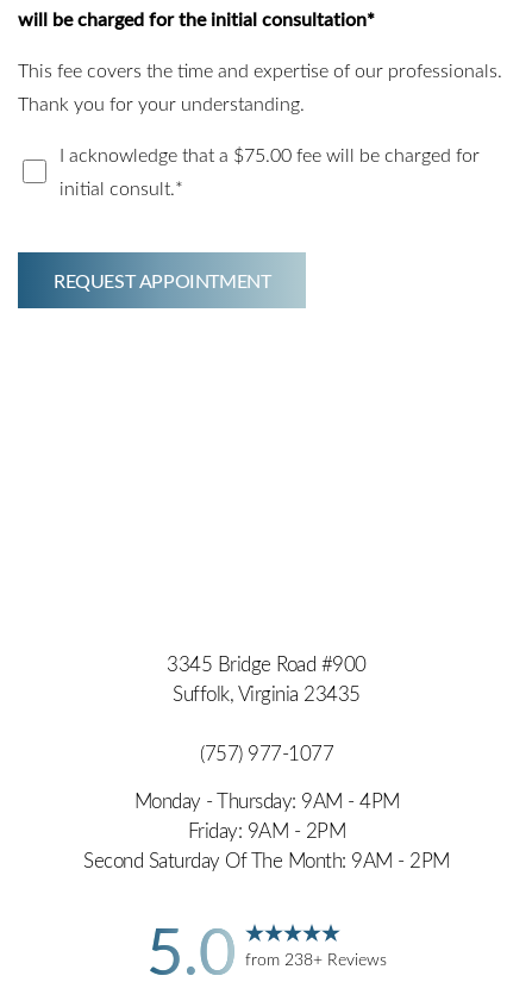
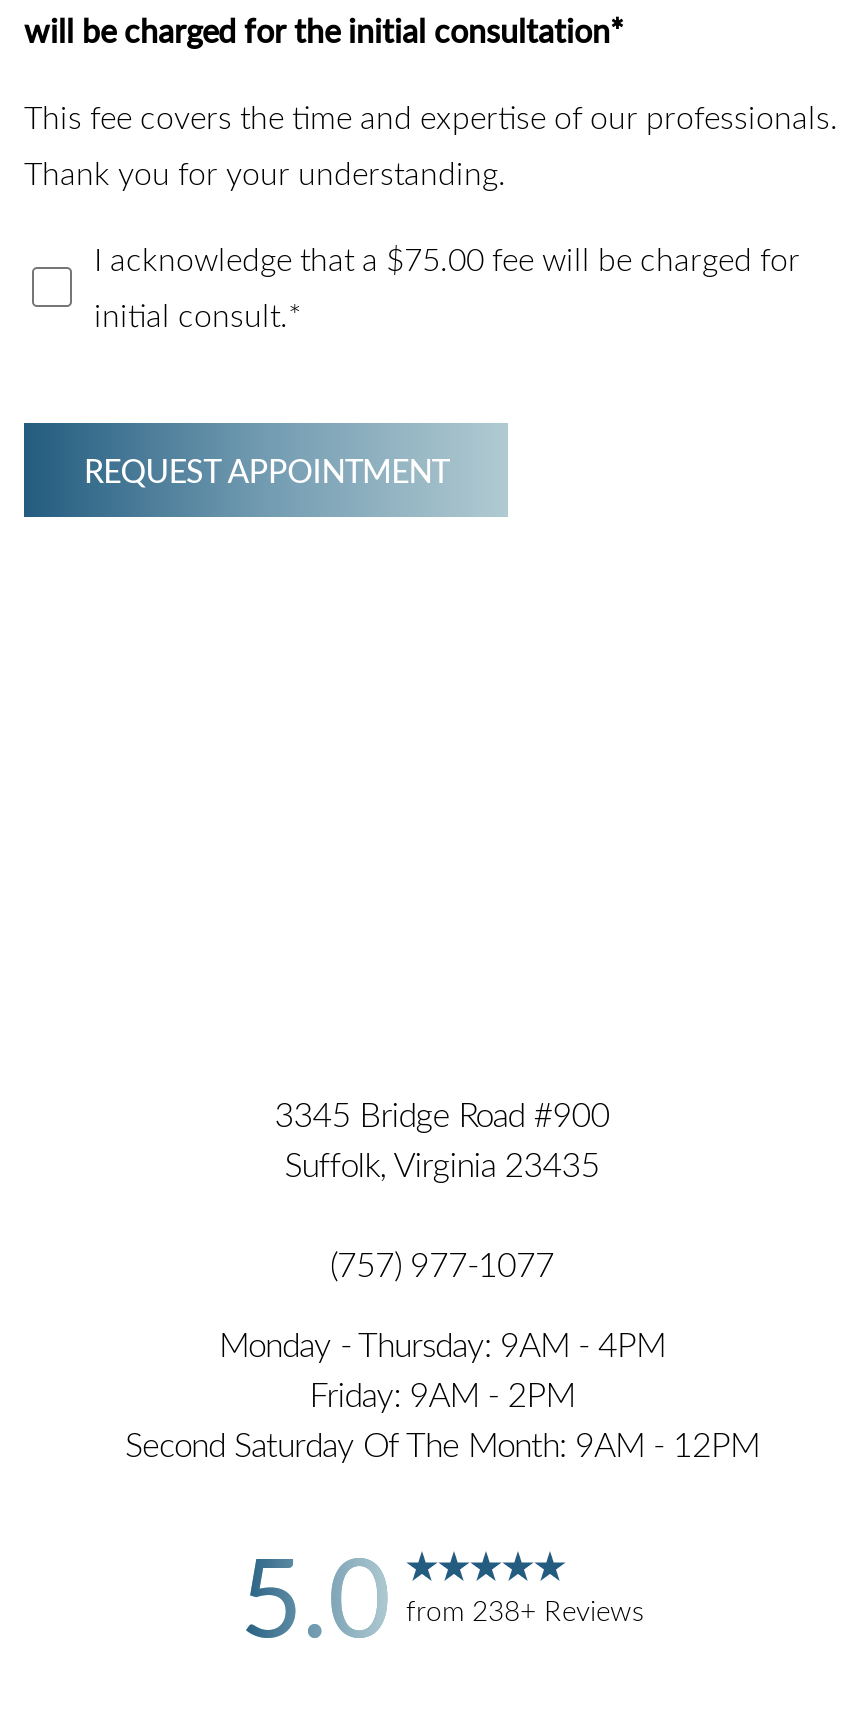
- Second Saturday Of The Month: 9AM - 2PM
+ Second Saturday Of The Month: 9AM - 12PM
